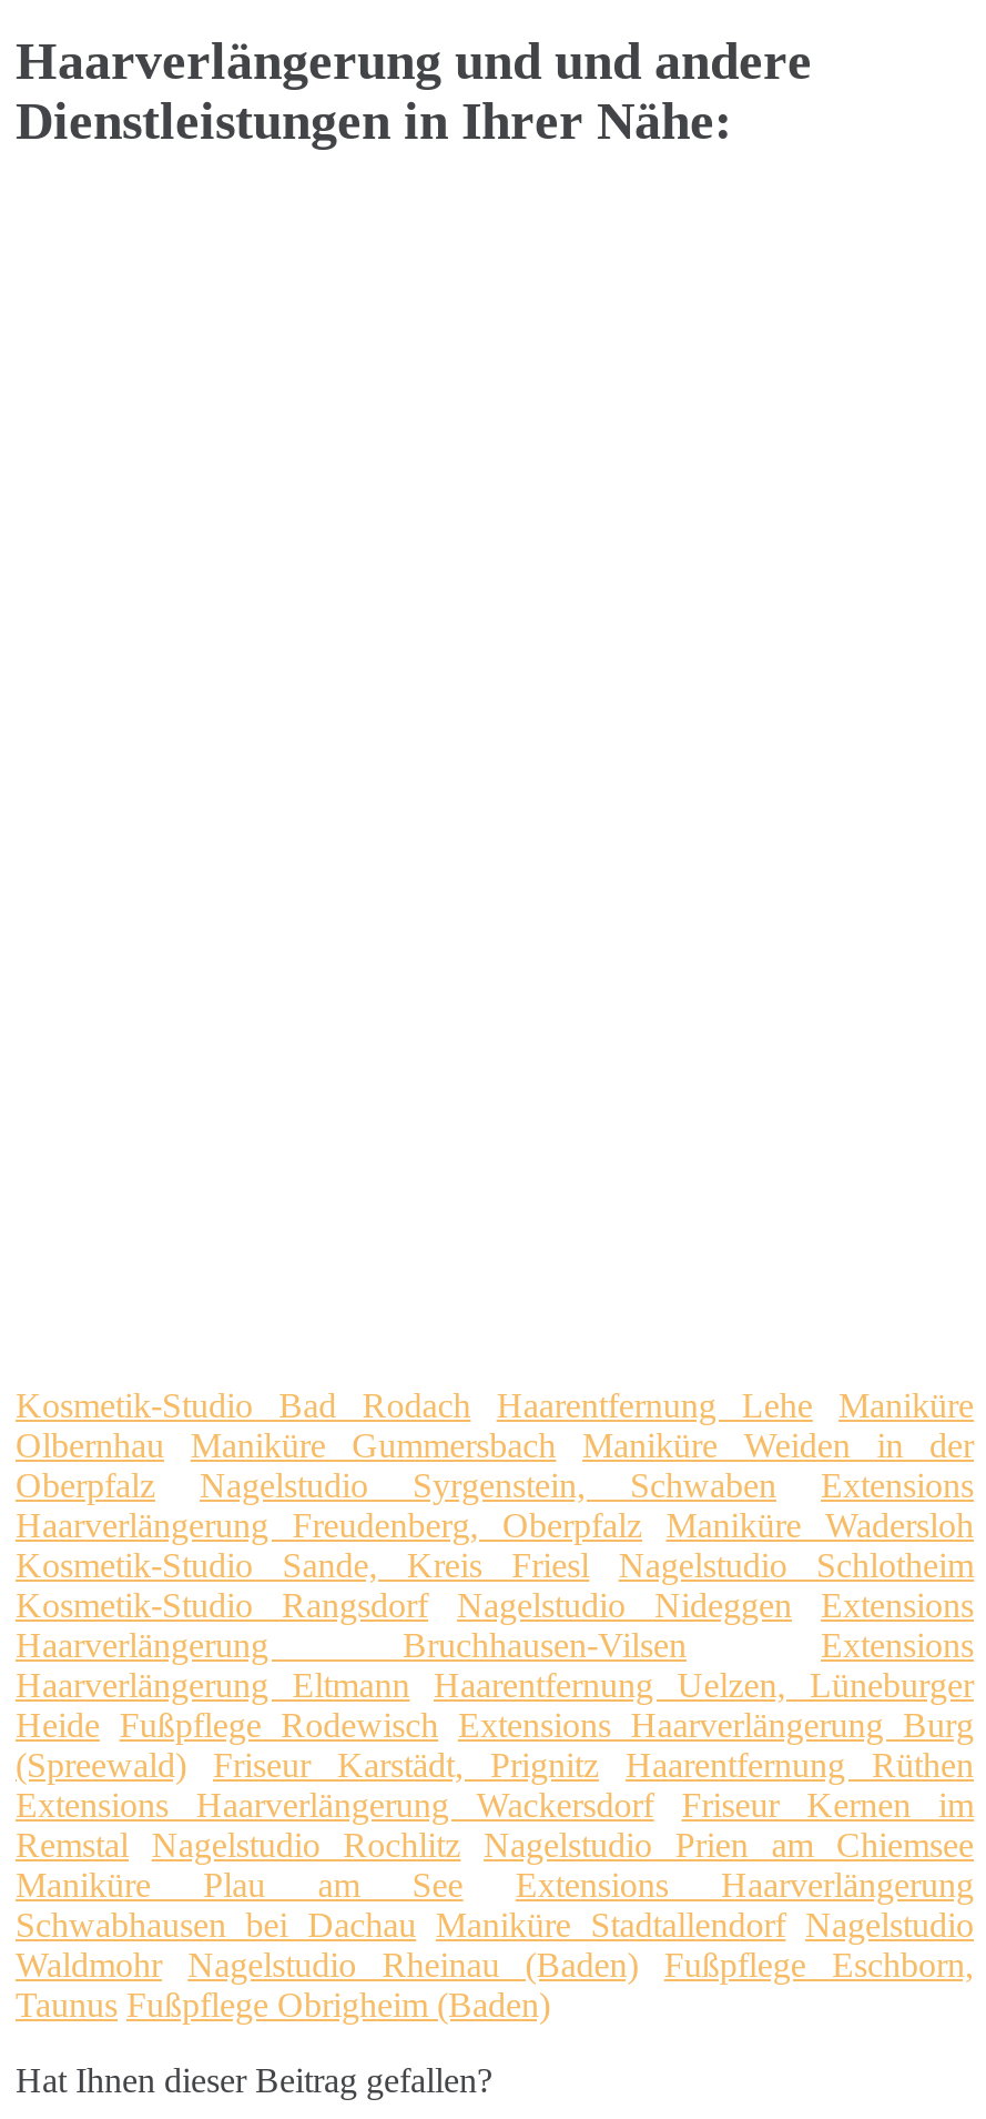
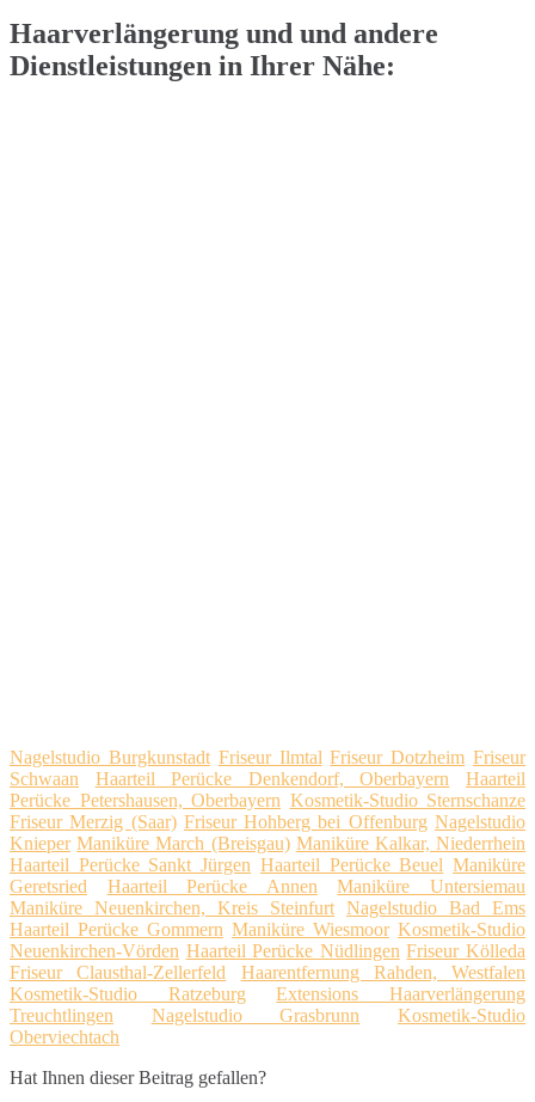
- Kosmetik-Studio Bad Rodach
- Haarentfernung Lehe
- Maniküre
- Olbernhau
- Maniküre Gummersbach
- Maniküre Weiden in der
- Oberpfalz
- Nagelstudio Syrgenstein, Schwaben
- Extensions
- Haarverlängerung Freudenberg, Oberpfalz
- Maniküre Wadersloh
- Kosmetik-Studio Sande, Kreis Friesl
- Nagelstudio Schlotheim
- Kosmetik-Studio Rangsdorf
- Nagelstudio Nideggen
- Extensions
- Haarverlängerung Bruchhausen-Vilsen
- Extensions
- Haarverlängerung Eltmann
- Haarentfernung Uelzen, Lüneburger
- Heide Fußpflege Rodewisch Extensions Haarverlängerung Burg
- (Spreewald)
- Friseur Karstädt, Prignitz
- Haarentfernung Rüthen
- Extensions Haarverlängerung Wackersdorf
- Friseur Kernen im
- Remstal
- Nagelstudio Rochlitz
- Nagelstudio Prien am Chiemsee
- Maniküre Plau am See
+ Nagelstudio Burgkunstadt Friseur Ilmtal Friseur Dotzheim Friseur
+ Schwaan
+ Haarteil Perücke Denkendorf, Oberbayern
+ Haarteil
+ Perücke Petershausen, Oberbayern Kosmetik-Studio Sternschanze
+ Friseur Merzig (Saar) Friseur Hohberg bei Offenburg Nagelstudio
+ Knieper Maniküre March (Breisgau) Maniküre Kalkar, Niederrhein
+ Haarteil Perücke Sankt Jürgen Haarteil Perücke Beuel Maniküre
+ Geretsried
+ Haarteil Perücke Annen
+ Maniküre Untersiemau
+ Maniküre Neuenkirchen, Kreis Steinfurt Nagelstudio Bad Ems
+ Haarteil Perücke Gommern Maniküre Wiesmoor Kosmetik-Studio
+ Neuenkirchen-Vörden Haarteil Perücke Nüdlingen Friseur Kölleda
+ Friseur Clausthal-Zellerfeld
+ Haarentfernung Rahden, Westfalen
+ Kosmetik-Studio Ratzeburg

- Schwabhausen bei Dachau Maniküre Stadtallendorf Nagelstudio
- Waldmohr
- Nagelstudio Rheinau (Baden)
- Fußpflege Eschborn,
- Taunus Fußpflege Obrigheim (Baden)
+ Treuchtlingen
+ Nagelstudio Grasbrunn
+ Kosmetik-Studio
+ Oberviechtach
